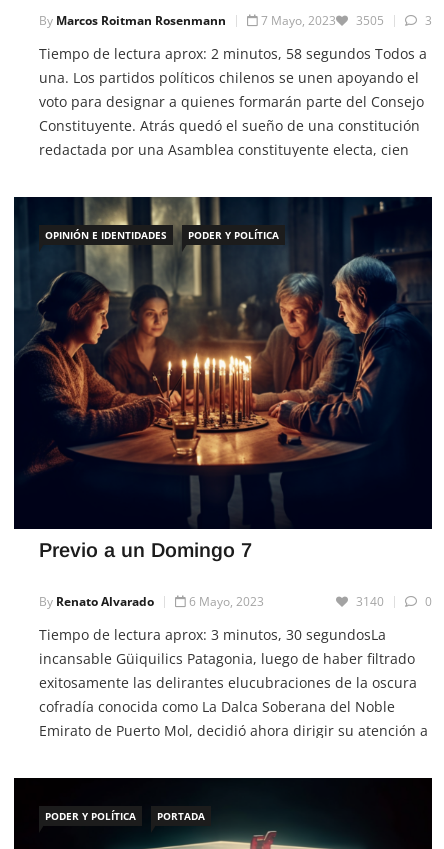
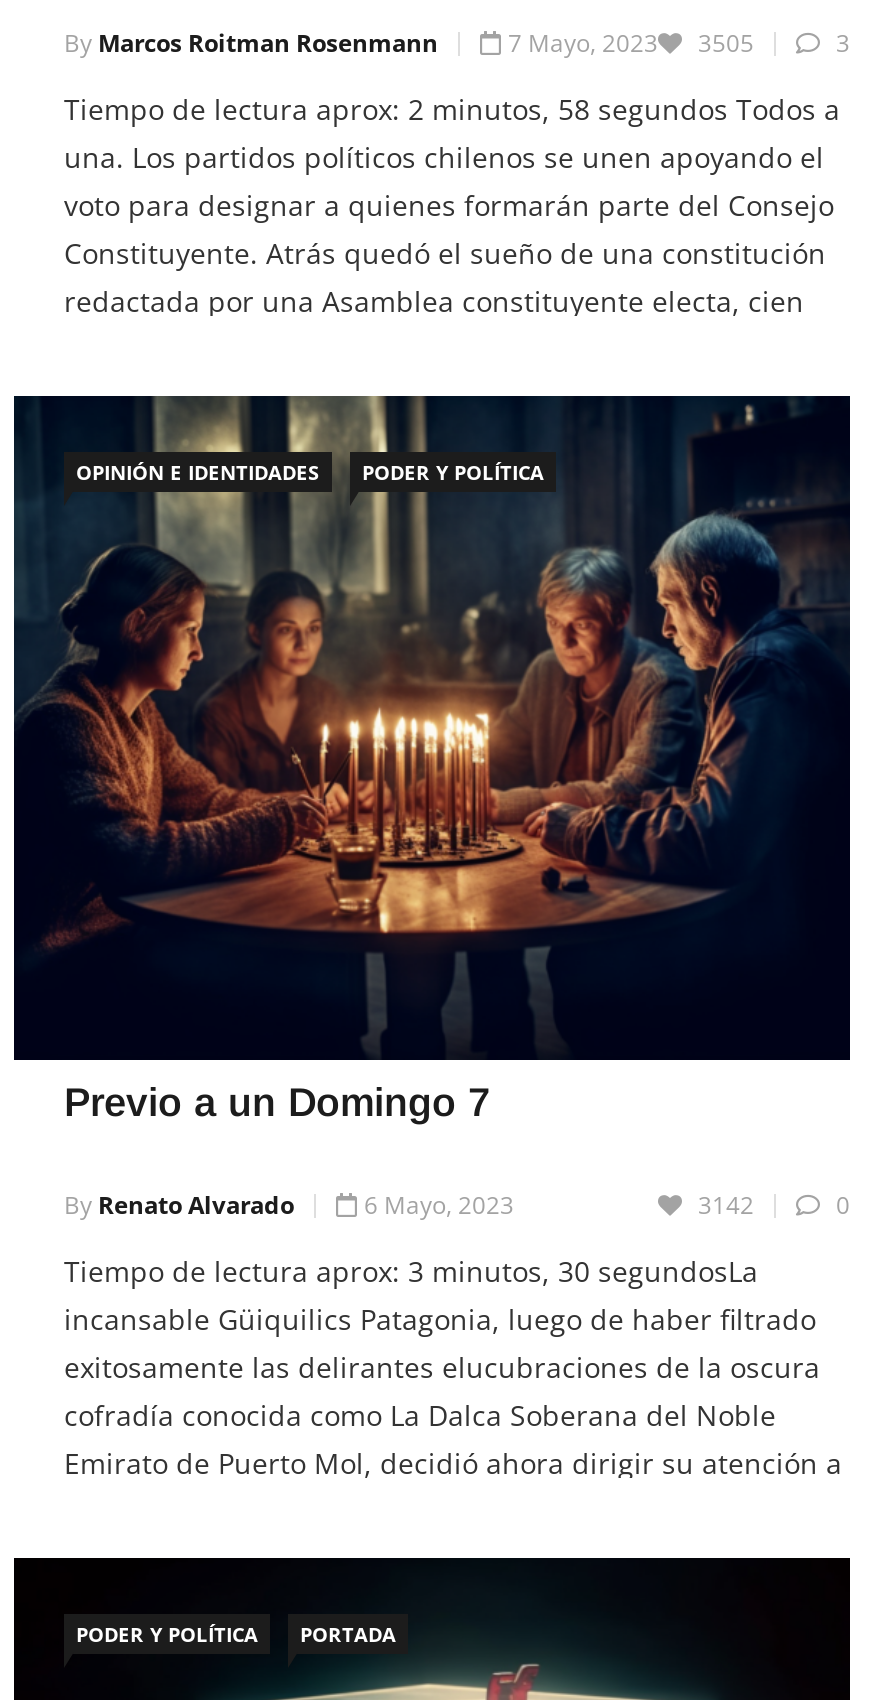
- 3140
+ 3142
